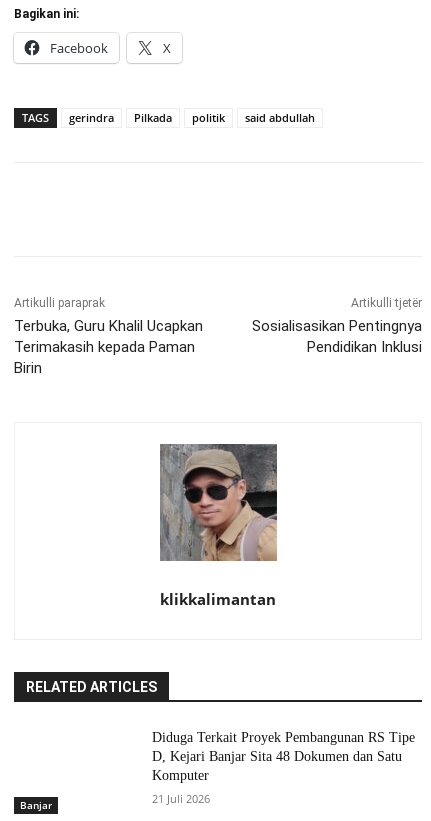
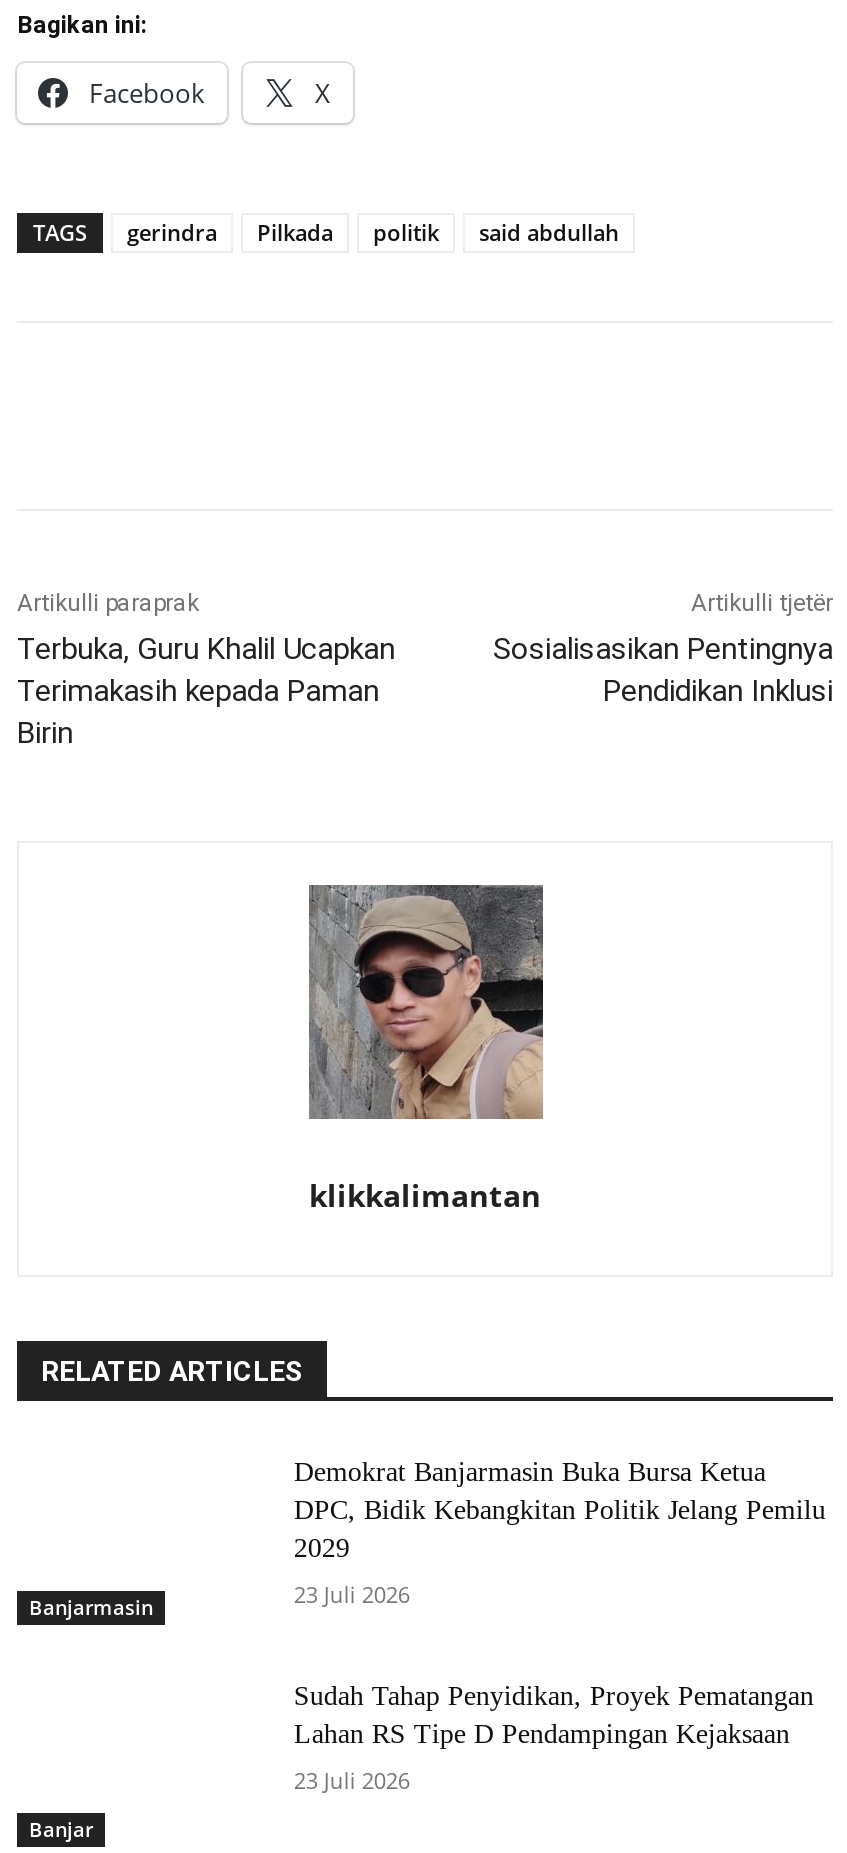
+ Banjarmasin

+ Demokrat Banjarmasin Buka Bursa Ketua
+ DPC, Bidik Kebangkitan Politik Jelang Pemilu
+ 2029
+ 23 Juli 2026

- Diduga Terkait Proyek Pembangunan RS Tipe
- D, Kejari Banjar Sita 48 Dokumen dan Satu
- Komputer
+ Sudah Tahap Penyidikan, Proyek Pematangan
+ Lahan RS Tipe D Pendampingan Kejaksaan

- 21 Juli 2026
+ 23 Juli 2026
